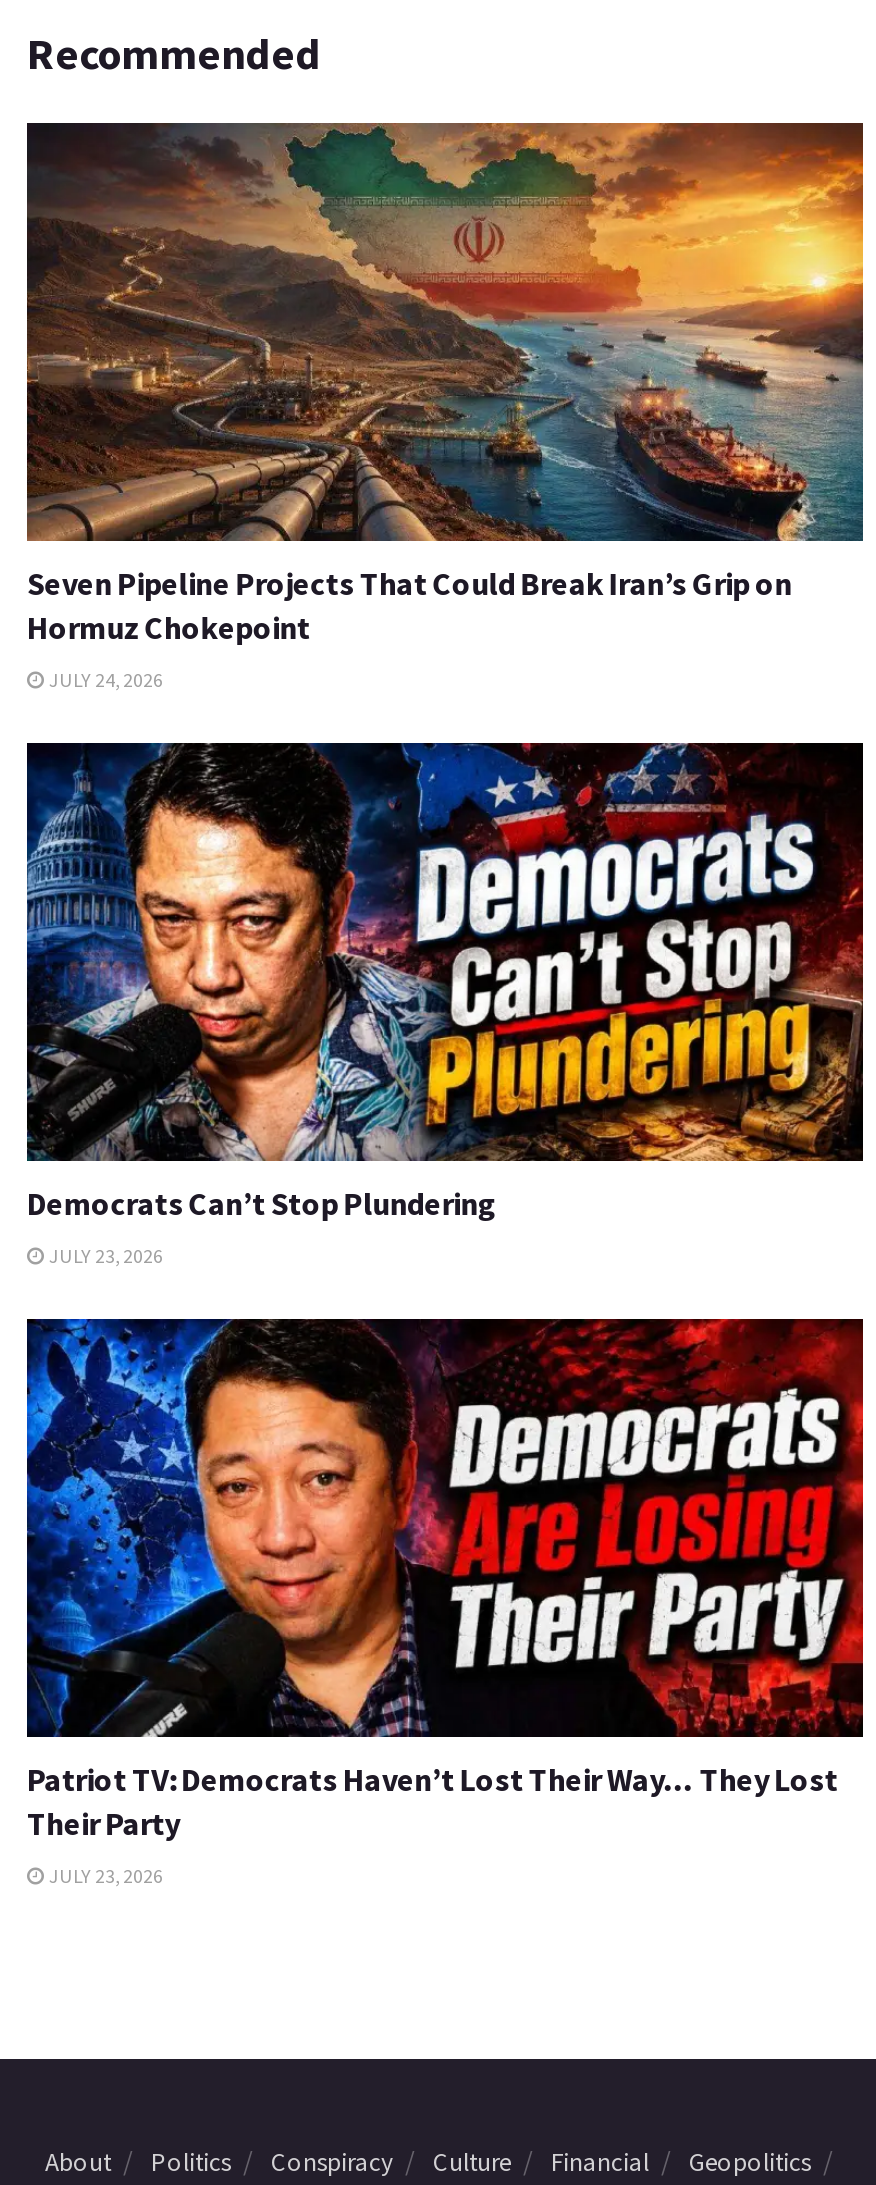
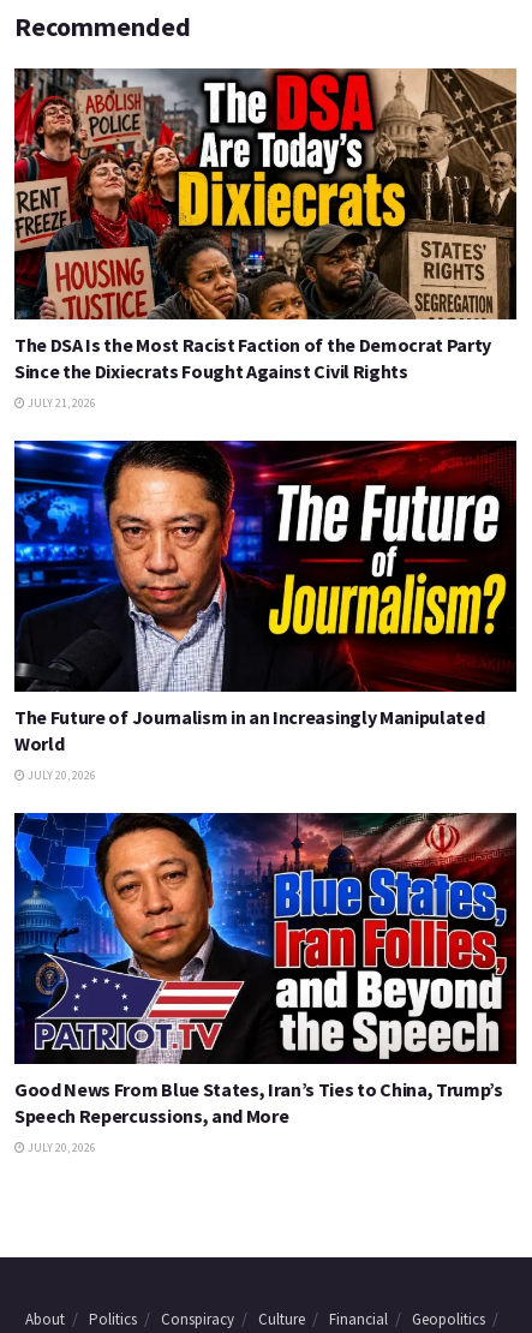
- [image]
- Seven Pipeline Projects That Could Break Iran’s Grip on
- Hormuz Chokepoint
+ [image]
+ The DSA Is the Most Racist Faction of the Democrat Party
+ Since the Dixiecrats Fought Against Civil Rights

- JULY 24, 2026
+ JULY 21, 2026

- [image]
- Democrats Can’t Stop Plundering
+ [image]
+ The Future of Journalism in an Increasingly Manipulated
+ World

- JULY 23, 2026
+ JULY 20, 2026

- [image]
- Patriot TV: Democrats Haven’t Lost Their Way… They Lost
- Their Party
+ [image]
+ Good News From Blue States, Iran’s Ties to China, Trump’s
+ Speech Repercussions, and More

- JULY 23, 2026
+ JULY 20, 2026
